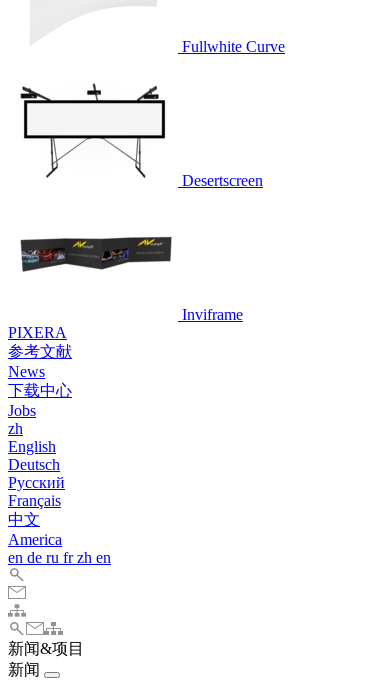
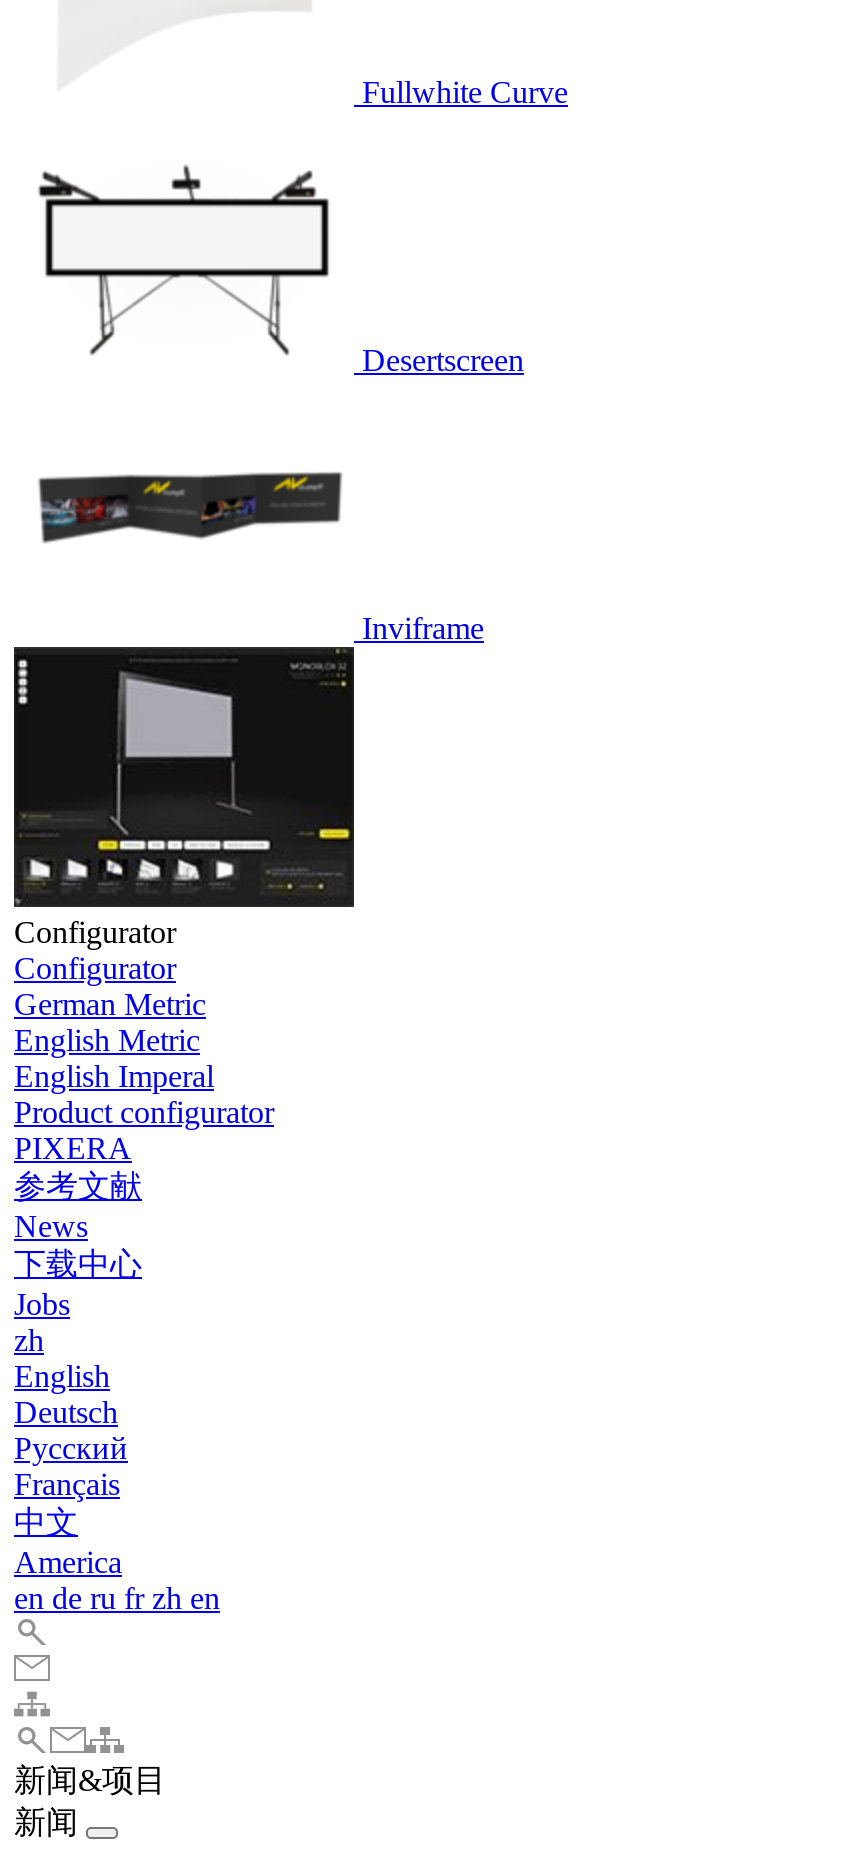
+ [image]
+ Configurator
+ Configurator
+ German Metric
+ English Metric
+ English Imperal
+ Product configurator
